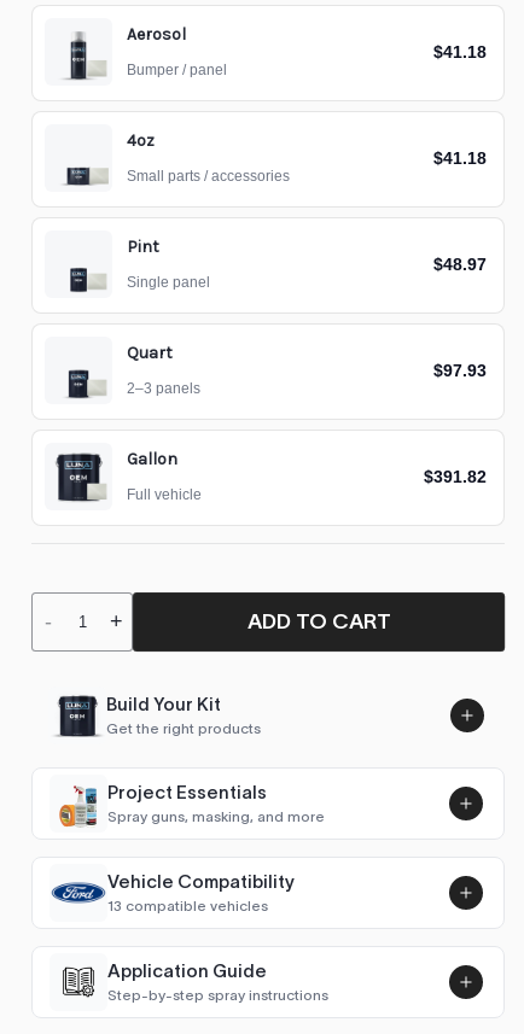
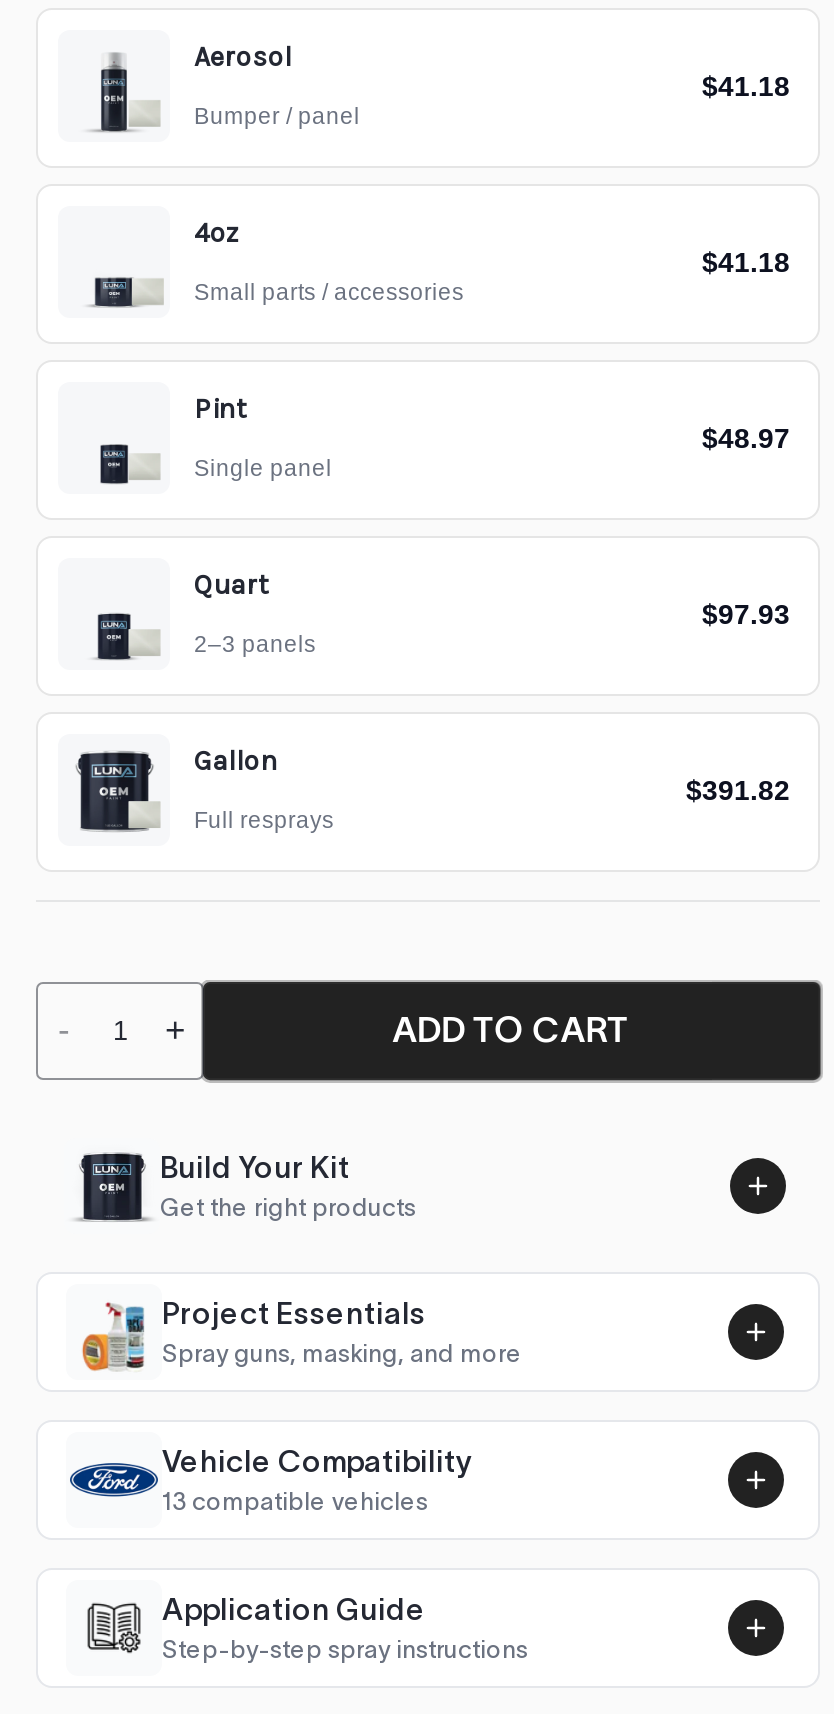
- Full vehicle
+ Full resprays
